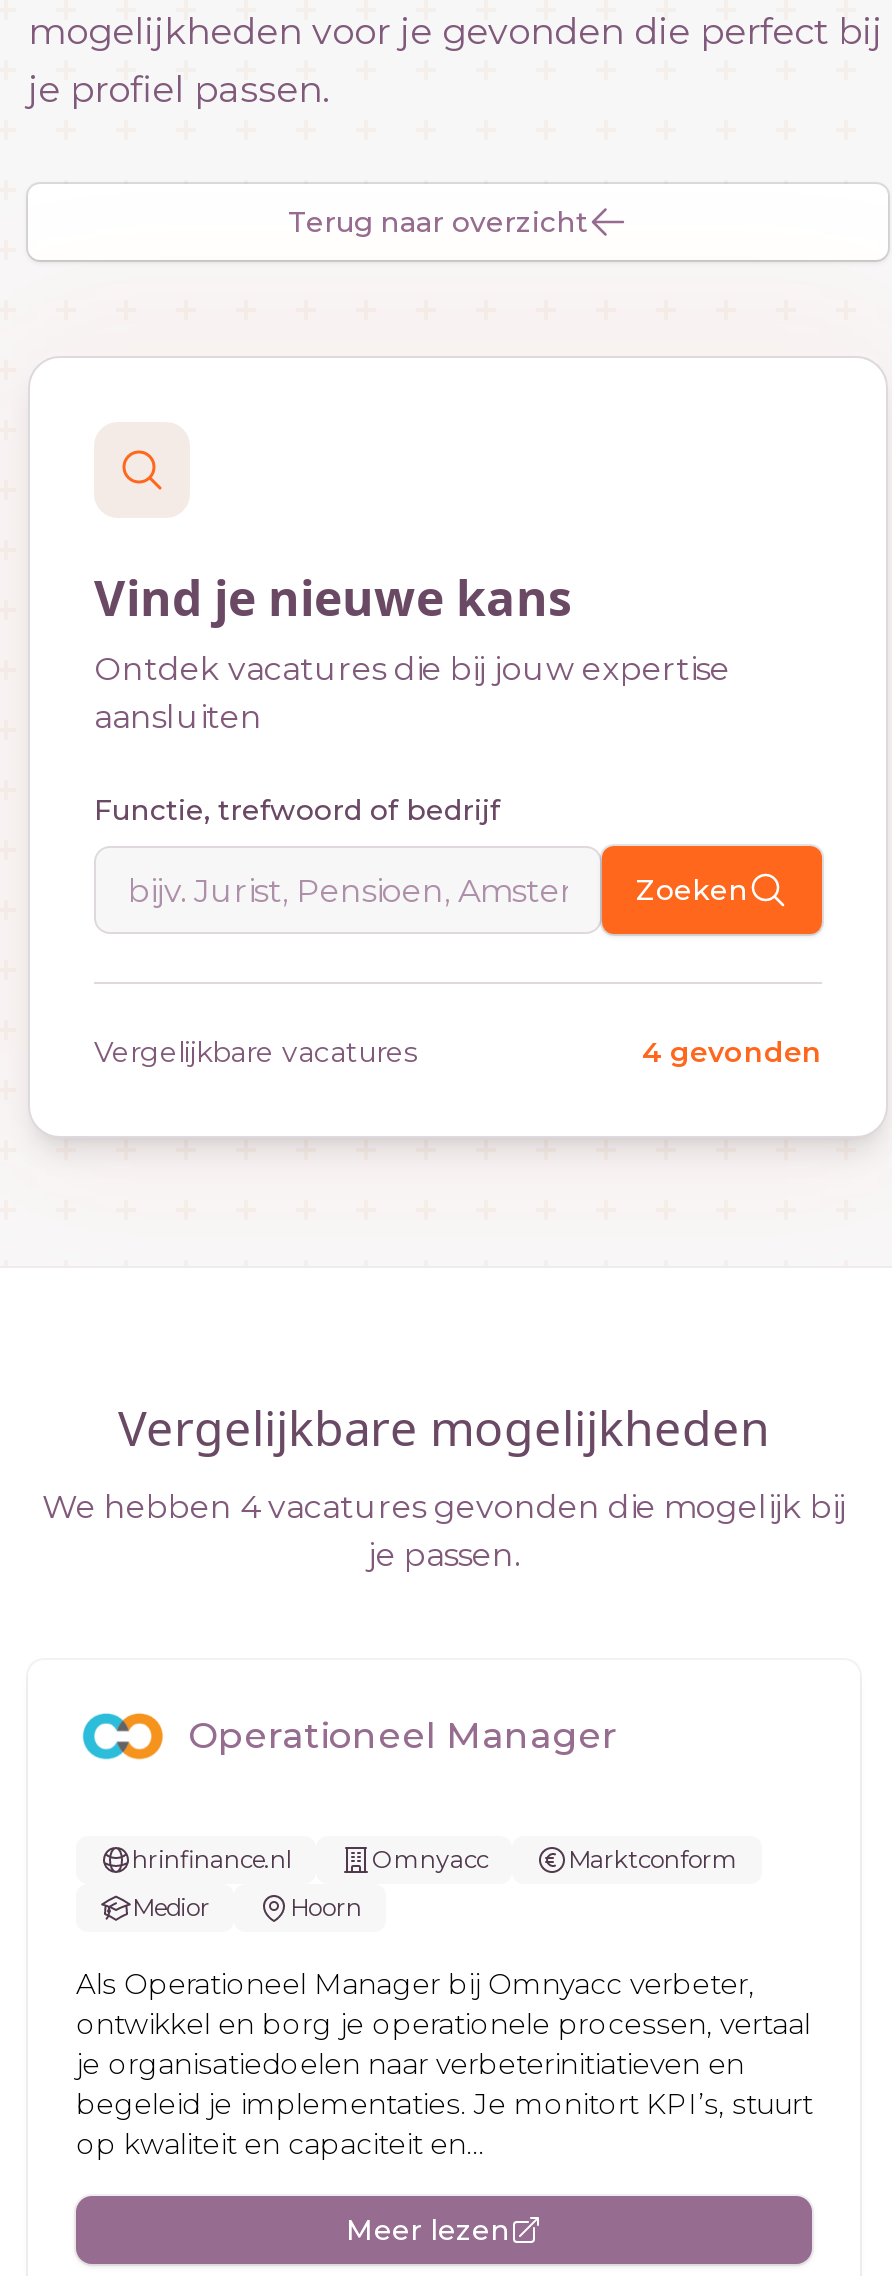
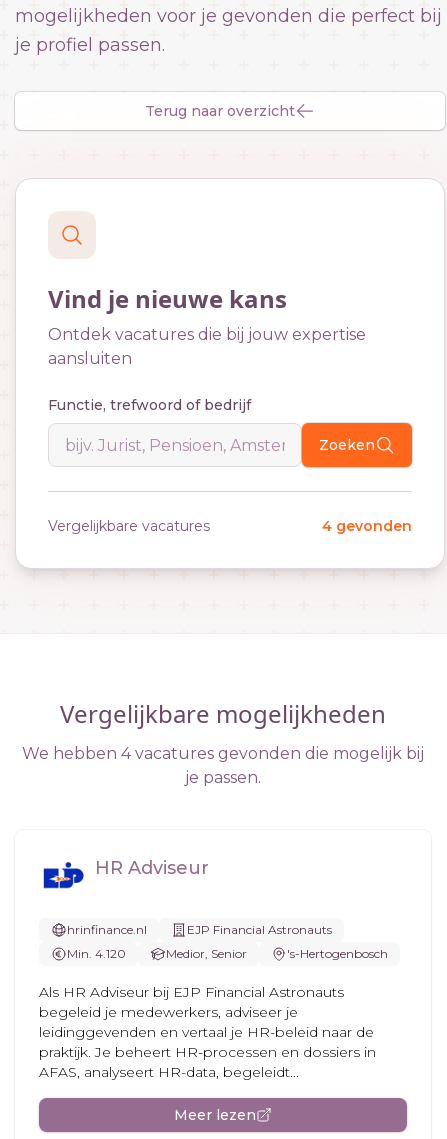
- [image]
- Operationeel Manager
+ [image]
+ HR Adviseur

- Omnyacc
- Marktconform
+ EJP Financial Astronauts

- Medior
- Hoorn
+ Min. 4.120
+ Medior, Senior
+ 's-Hertogenbosch

- Als Operationeel Manager bij Omnyacc verbeter,
- ontwikkel en borg je operationele processen, vertaal
- je organisatiedoelen naar verbeterinitiatieven en
- begeleid je implementaties. Je monitort KPI’s, stuurt
- op kwaliteit en capaciteit en...
+ Als HR Adviseur bij EJP Financial Astronauts
+ begeleid je medewerkers, adviseer je
+ leidinggevenden en vertaal je HR-beleid naar de
+ praktijk. Je beheert HR-processen en dossiers in
+ AFAS, analyseert HR-data, begeleidt...
